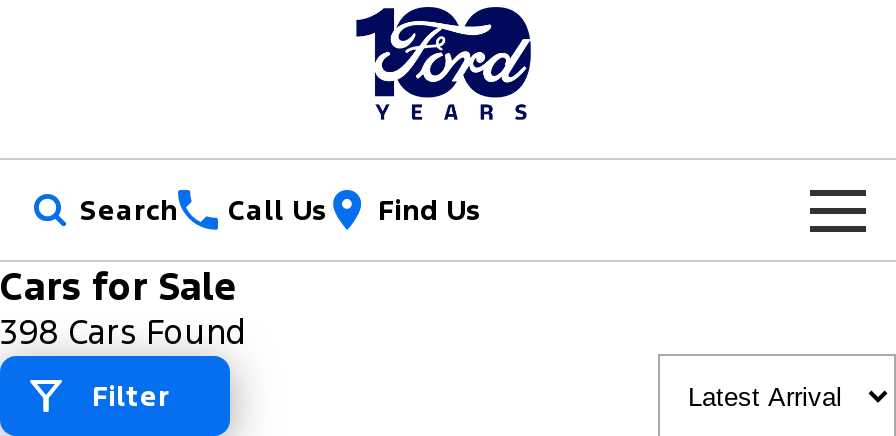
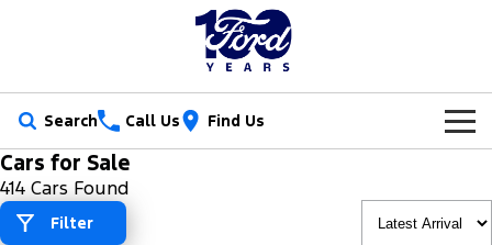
- 398 Cars Found
+ 414 Cars Found
